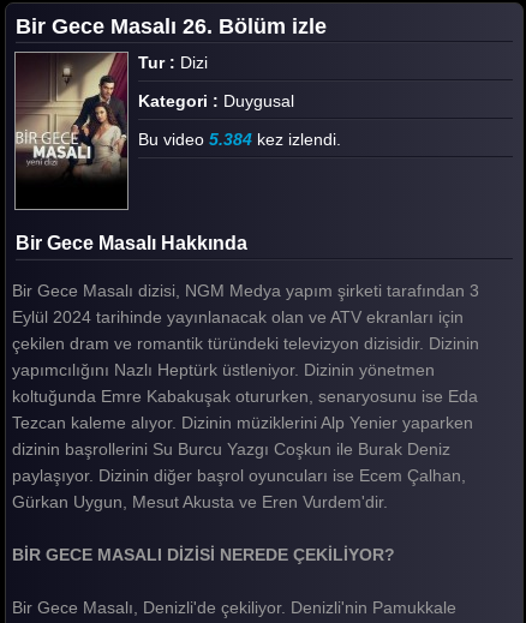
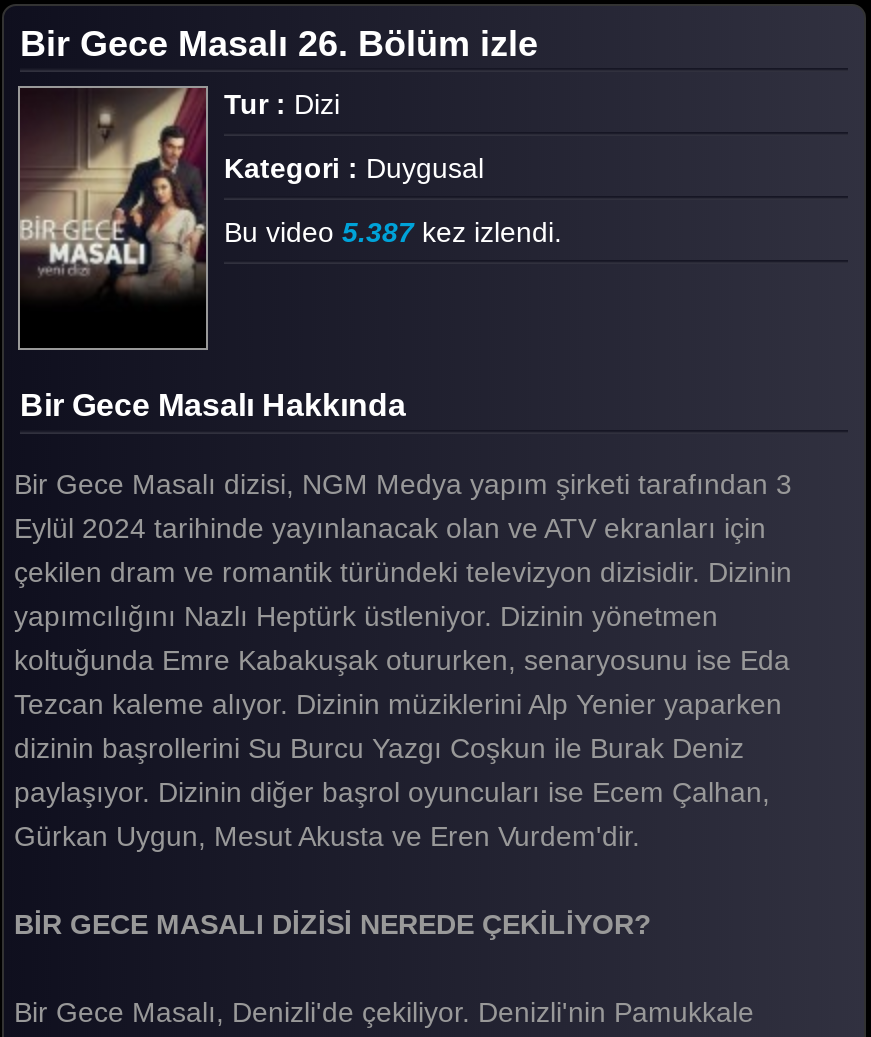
- Bu video 5.384 kez izlendi.
+ Bu video 5.387 kez izlendi.
